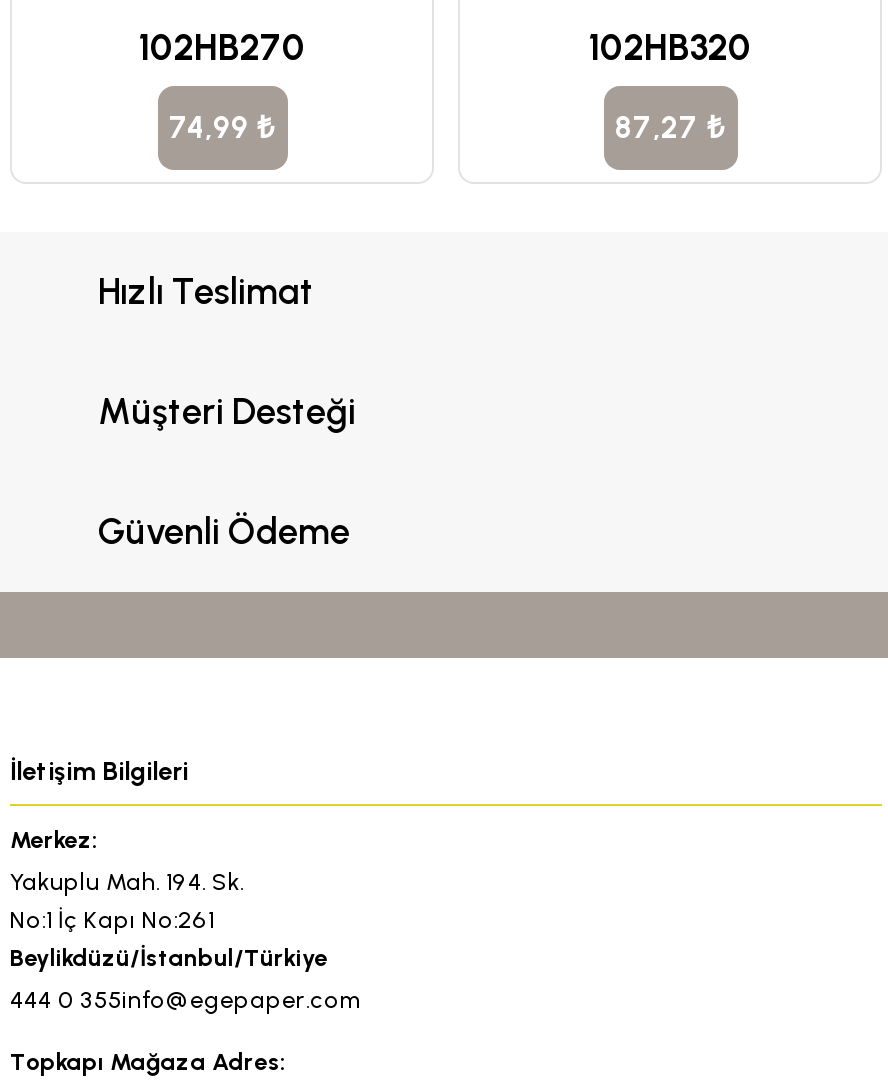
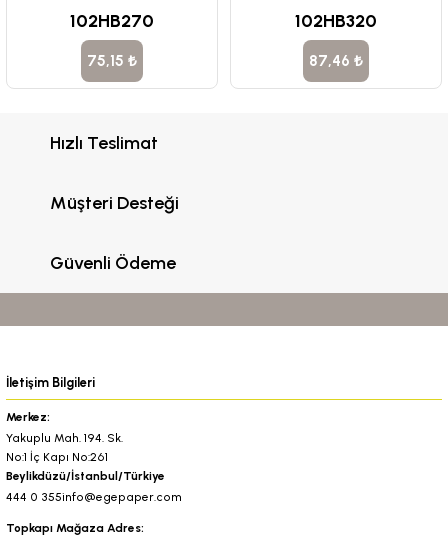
- 74,99 ₺
+ 75,15 ₺

- 87,27 ₺
+ 87,46 ₺
